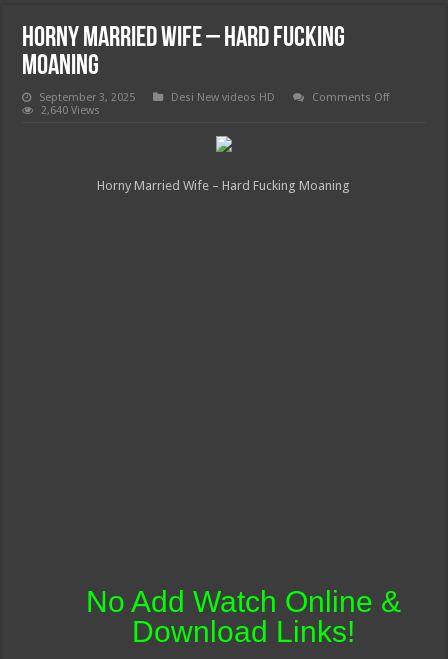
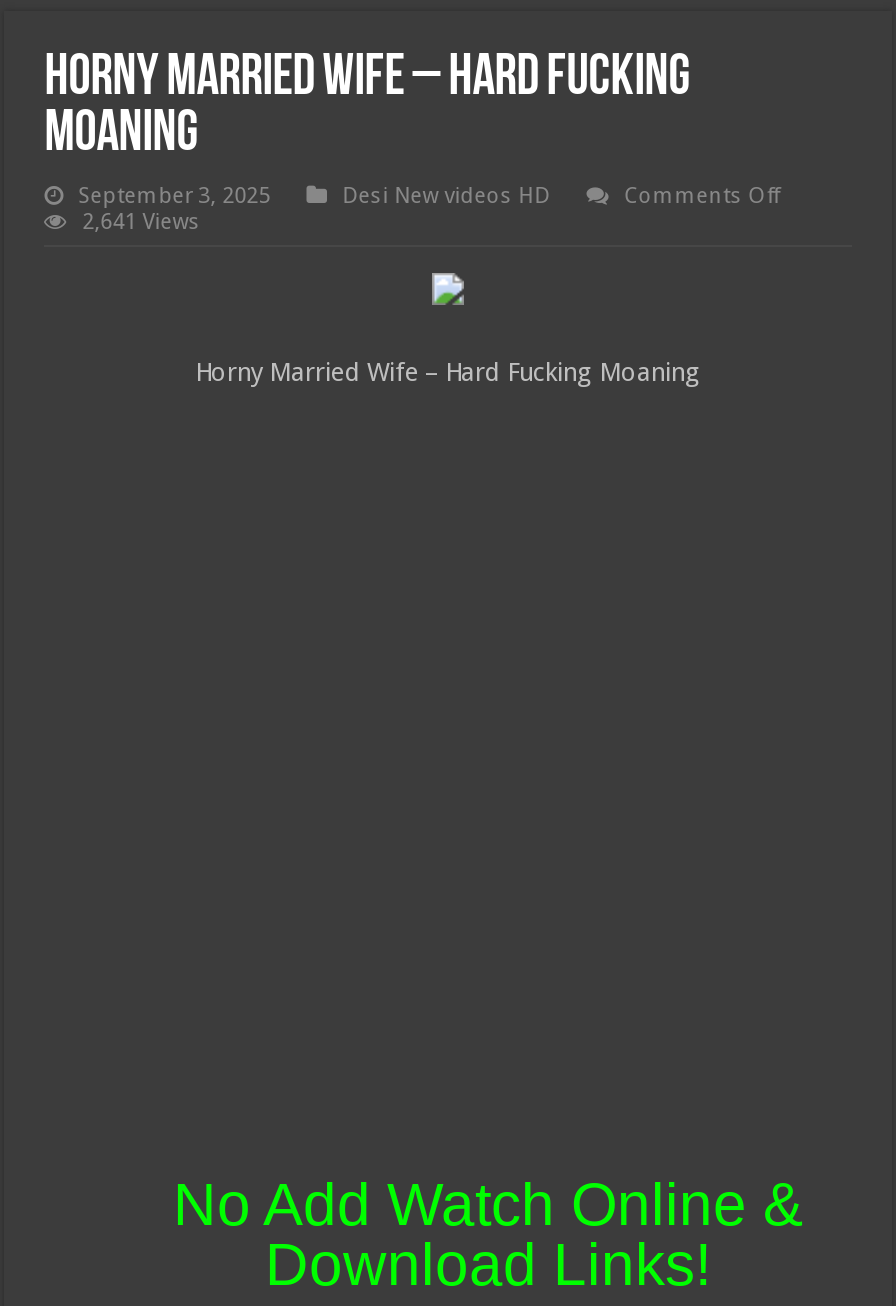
- 2,640 Views
+ 2,641 Views
